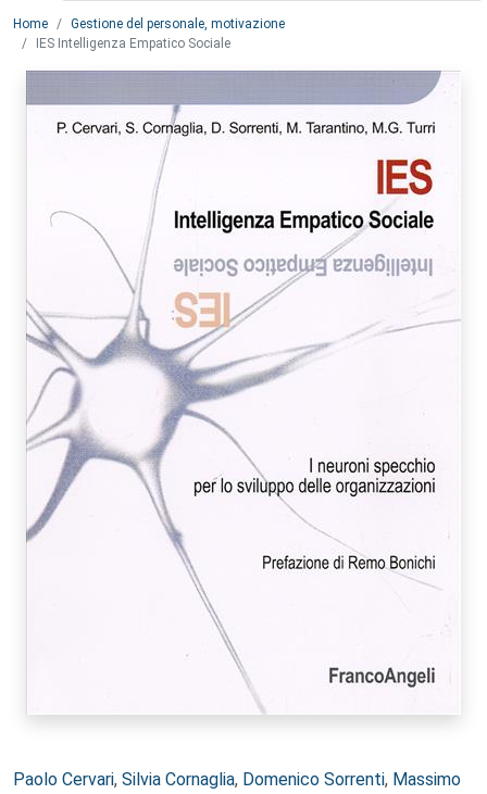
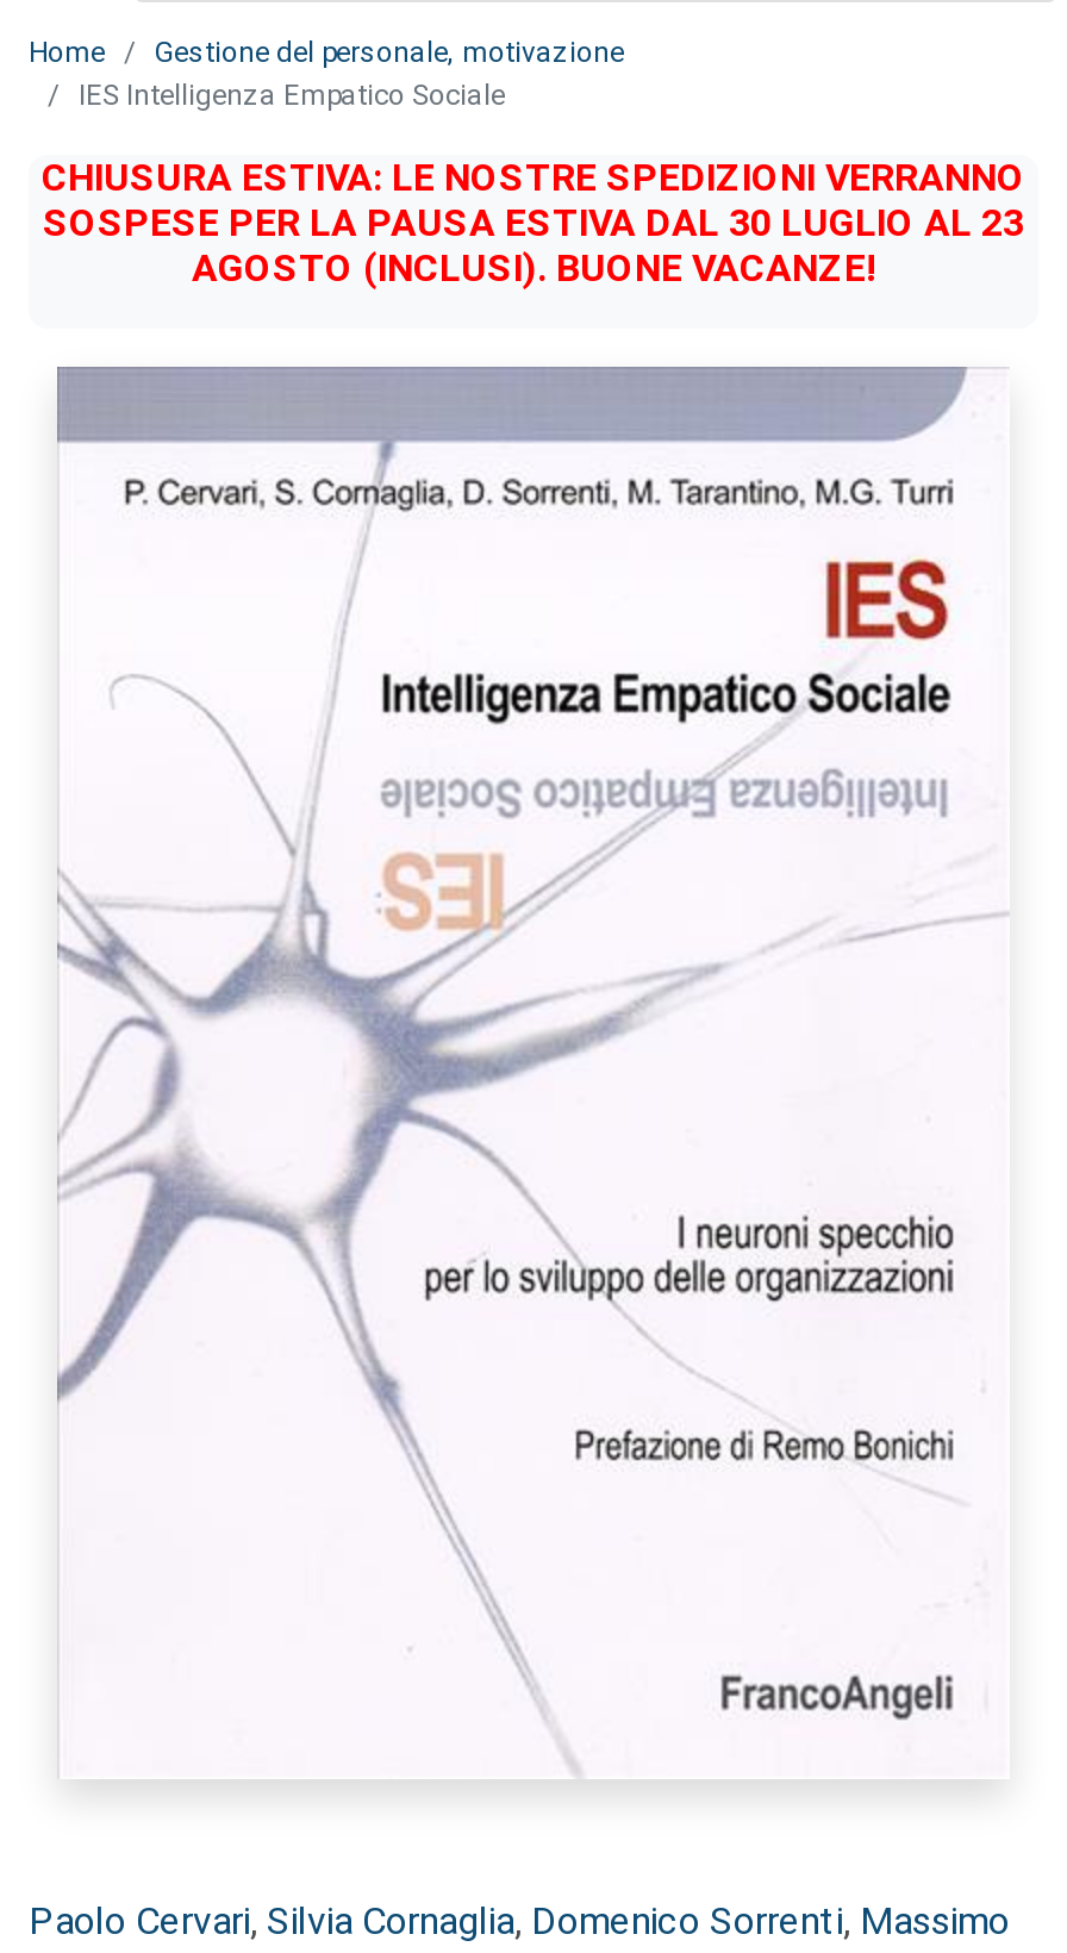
+ CHIUSURA ESTIVA: LE NOSTRE SPEDIZIONI VERRANNO
+ SOSPESE PER LA PAUSA ESTIVA DAL 30 LUGLIO AL 23
+ AGOSTO (INCLUSI). BUONE VACANZE!
